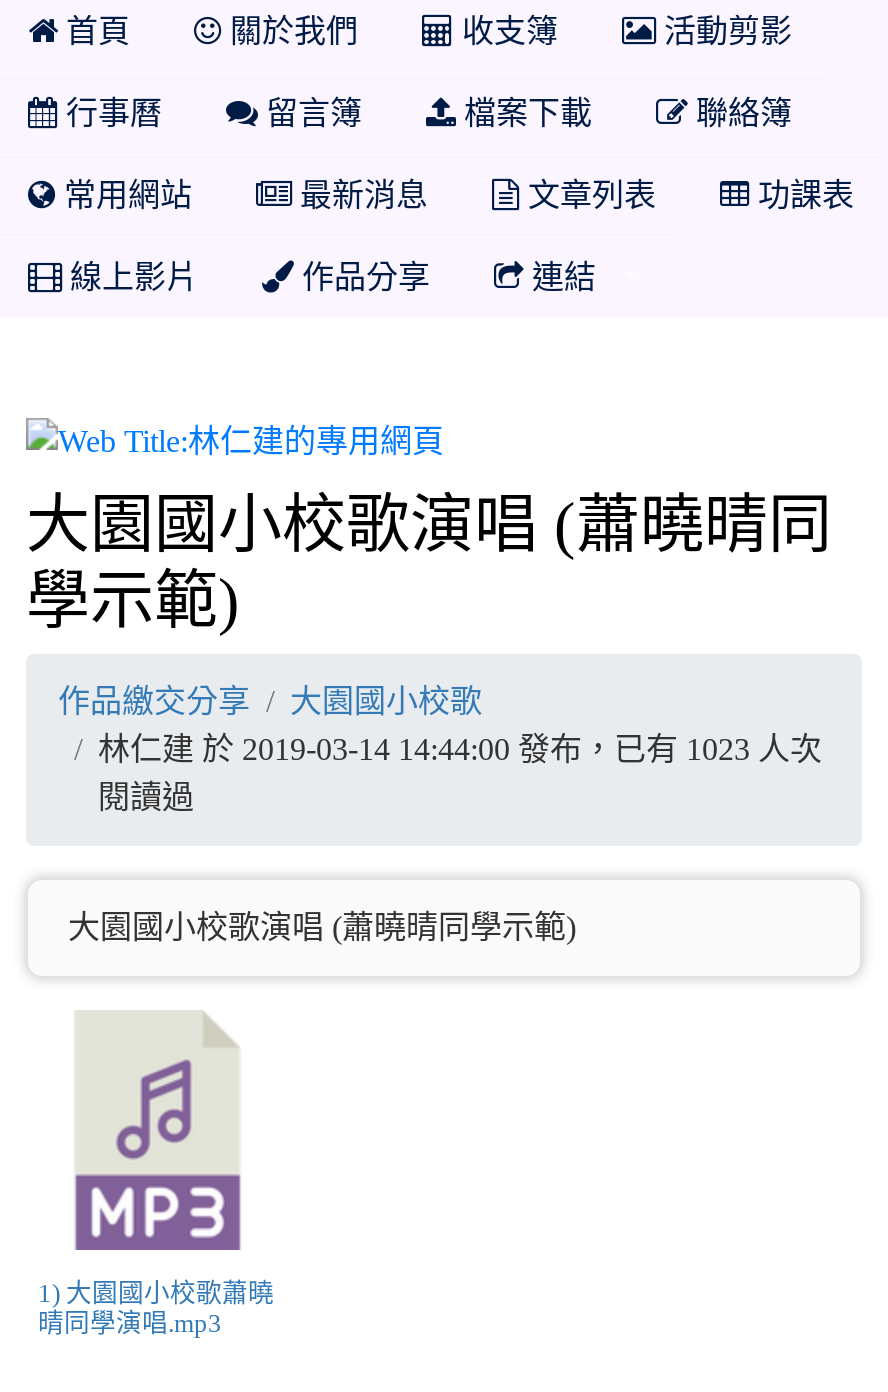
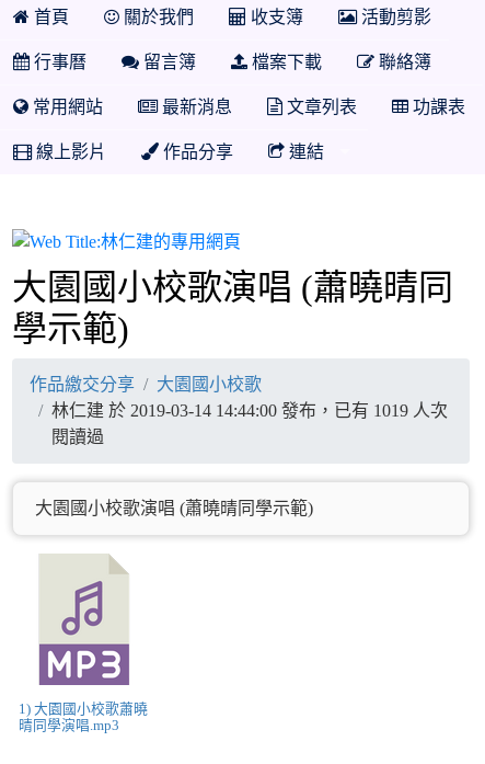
- 林仁建 於 2019-03-14 14:44:00 發布，已有 1023 人次
+ 林仁建 於 2019-03-14 14:44:00 發布，已有 1019 人次
